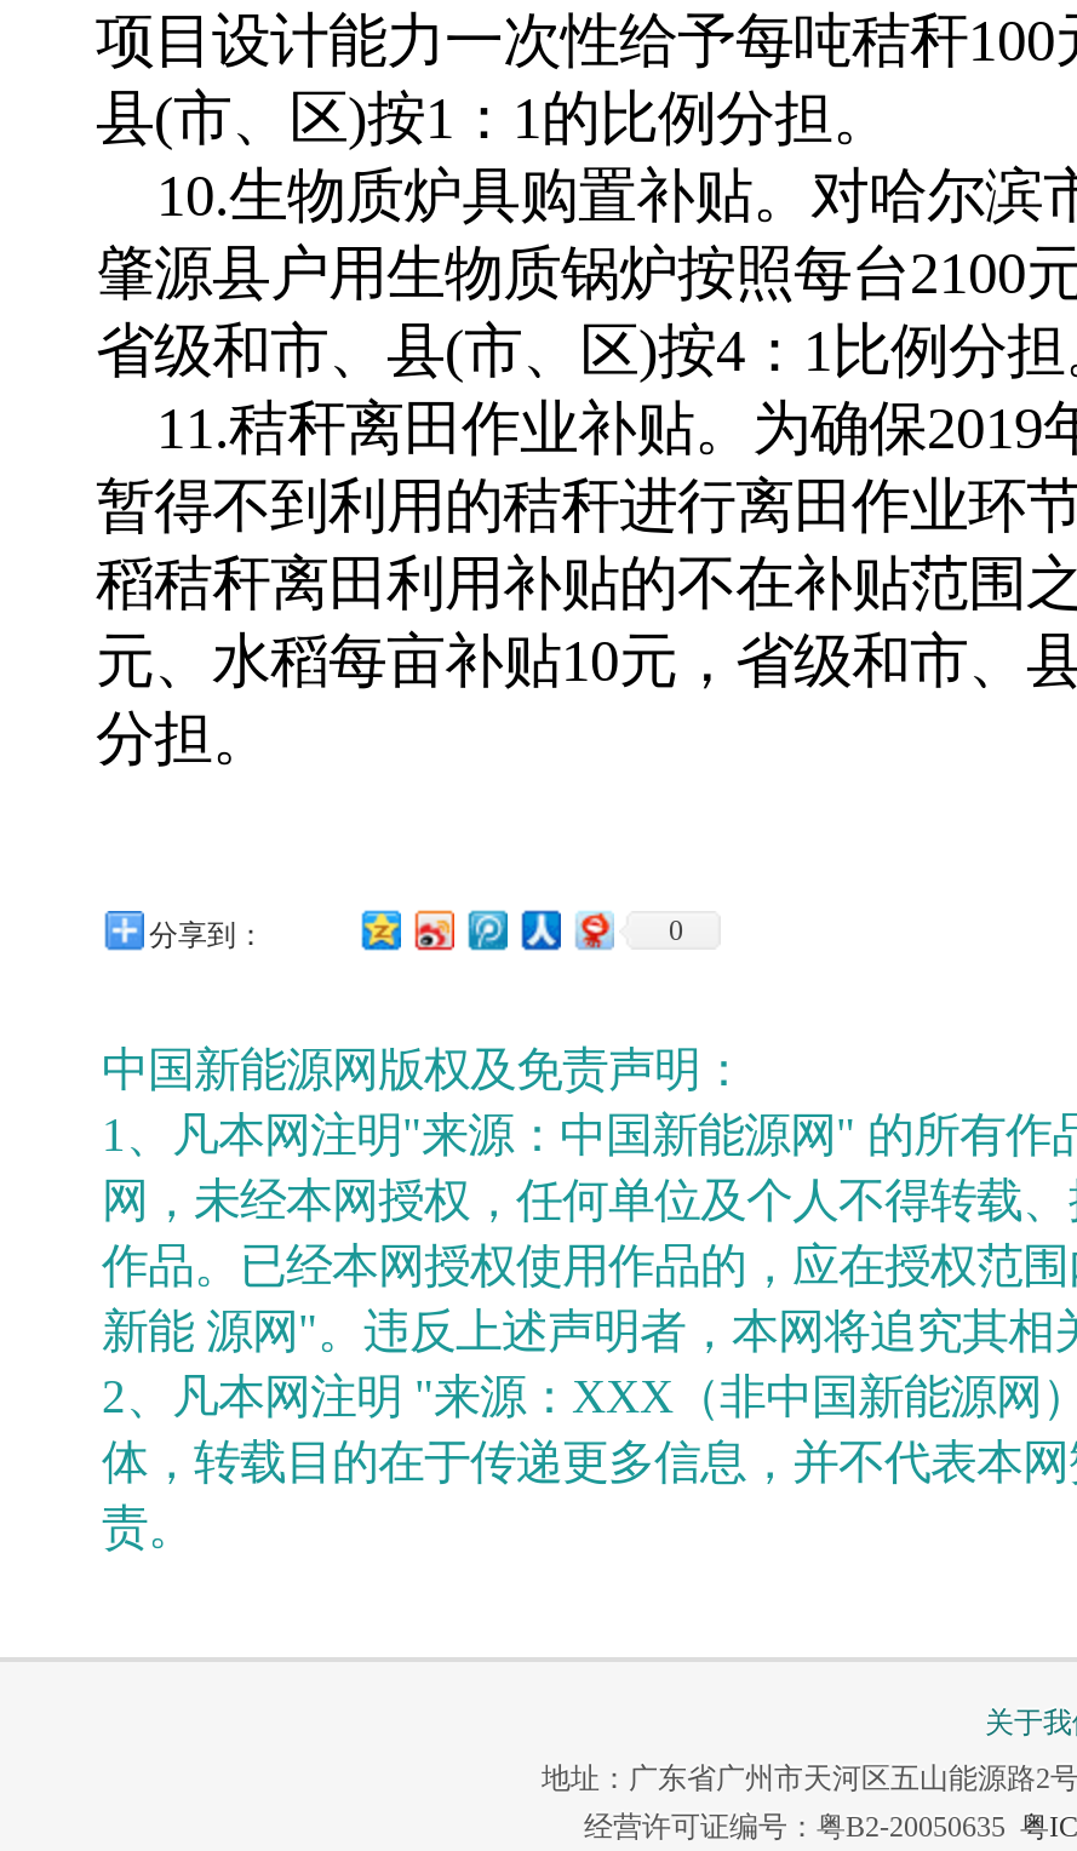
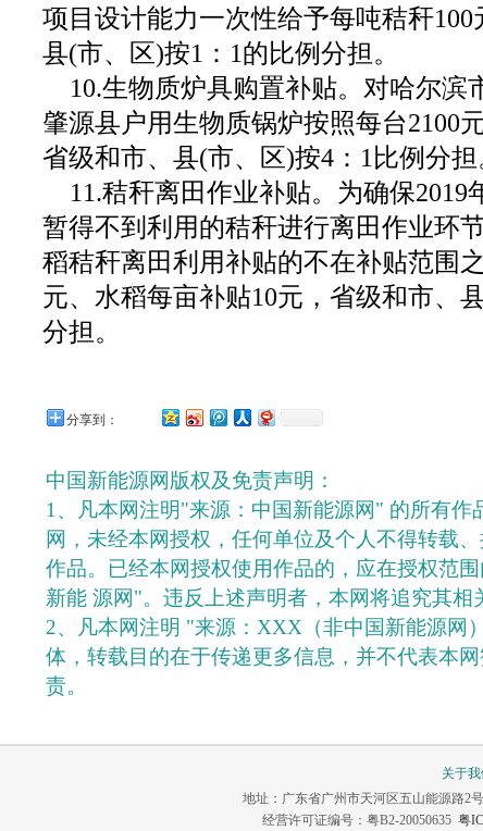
- 0
